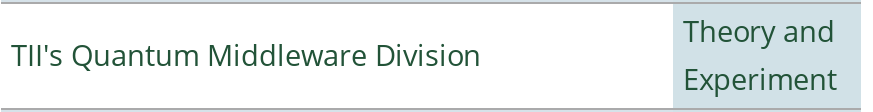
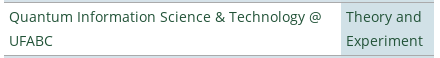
- TII's Quantum Middleware Division
+ Quantum Information Science & Technology @
+ UFABC
